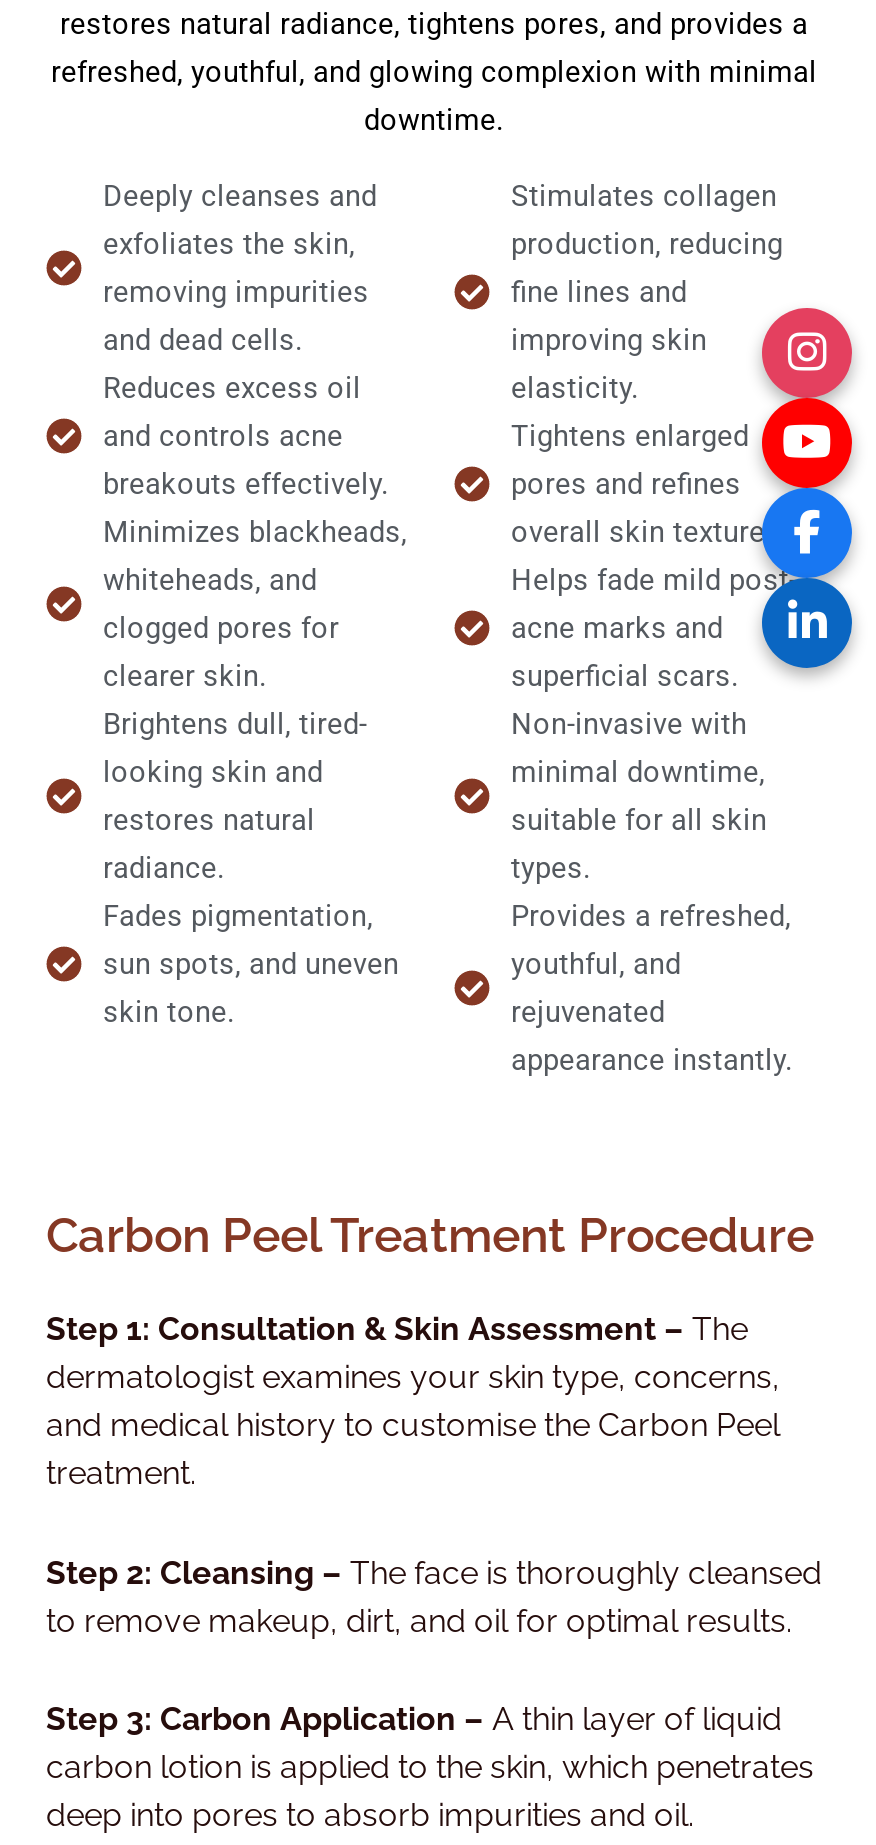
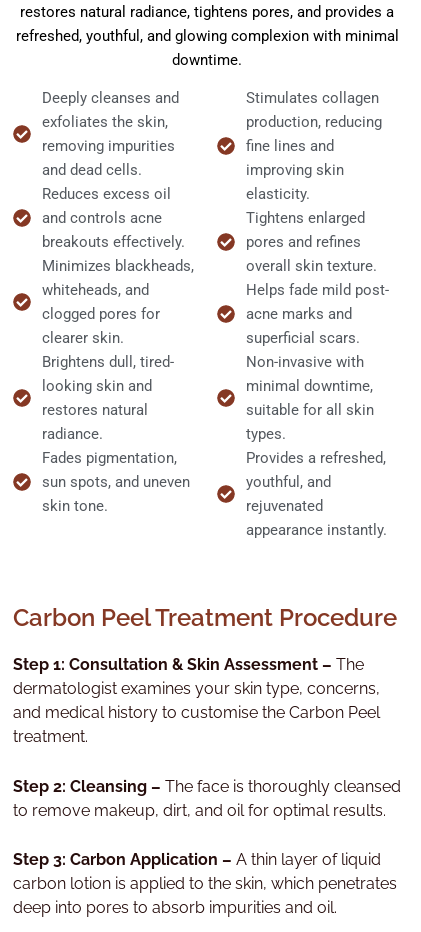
- [image]
